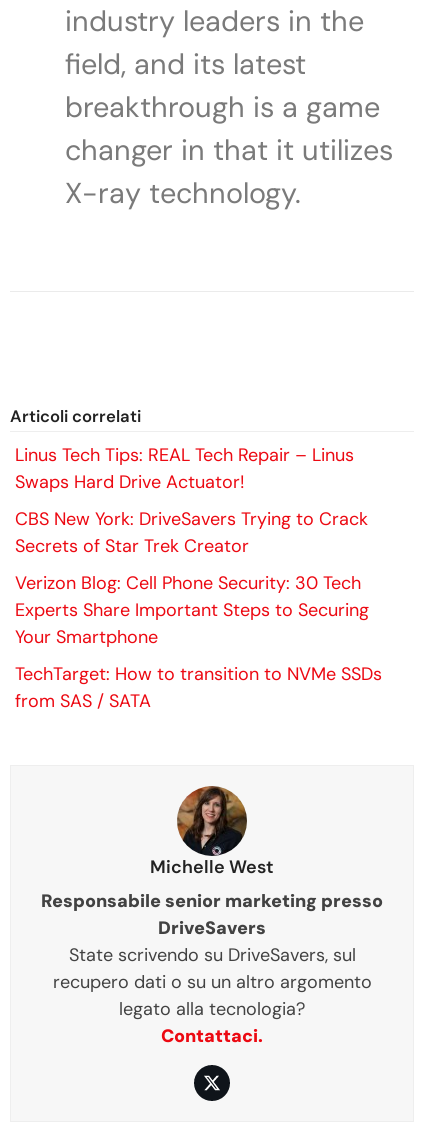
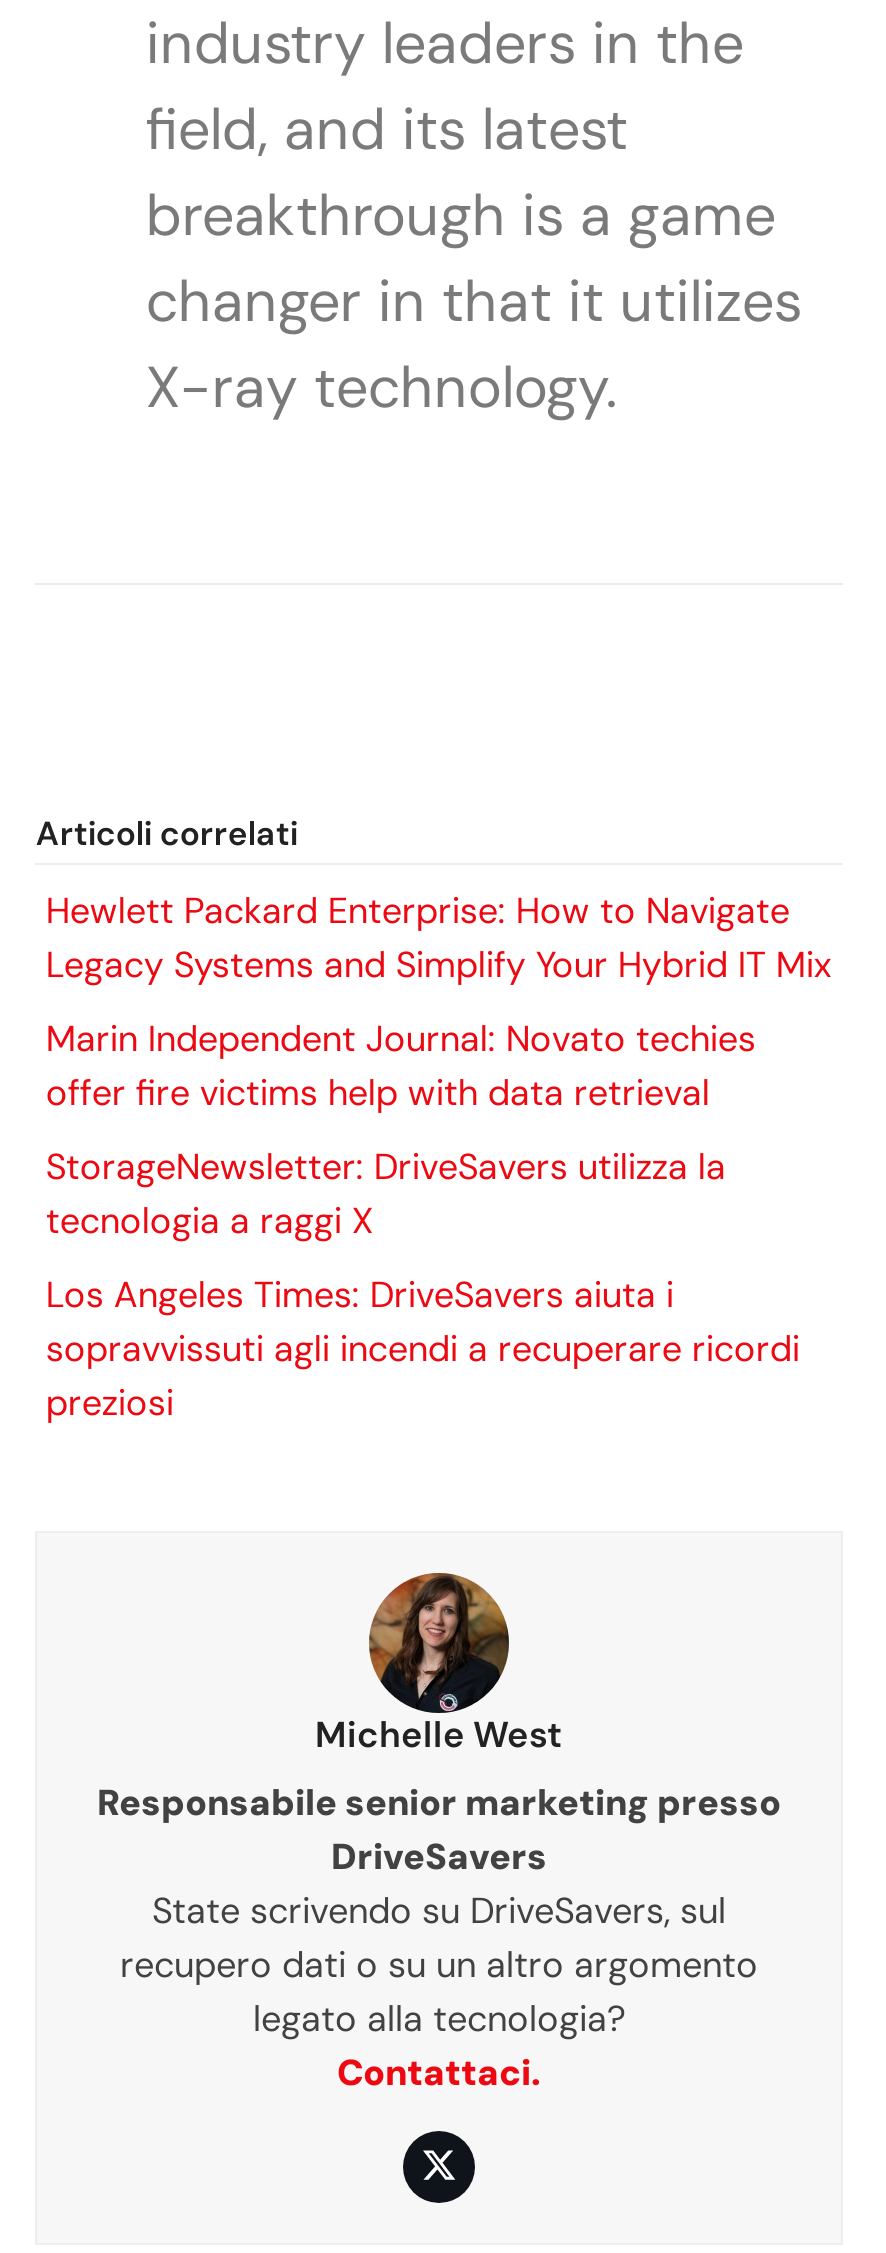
- Linus Tech Tips: REAL Tech Repair – Linus
- Swaps Hard Drive Actuator!
+ Hewlett Packard Enterprise: How to Navigate
+ Legacy Systems and Simplify Your Hybrid IT Mix

- CBS New York: DriveSavers Trying to Crack
- Secrets of Star Trek Creator
+ Marin Independent Journal: Novato techies
+ offer fire victims help with data retrieval

- Verizon Blog: Cell Phone Security: 30 Tech
- Experts Share Important Steps to Securing
- Your Smartphone
+ StorageNewsletter: DriveSavers utilizza la
+ tecnologia a raggi X

- TechTarget: How to transition to NVMe SSDs
- from SAS / SATA
+ Los Angeles Times: DriveSavers aiuta i
+ sopravvissuti agli incendi a recuperare ricordi
+ preziosi
